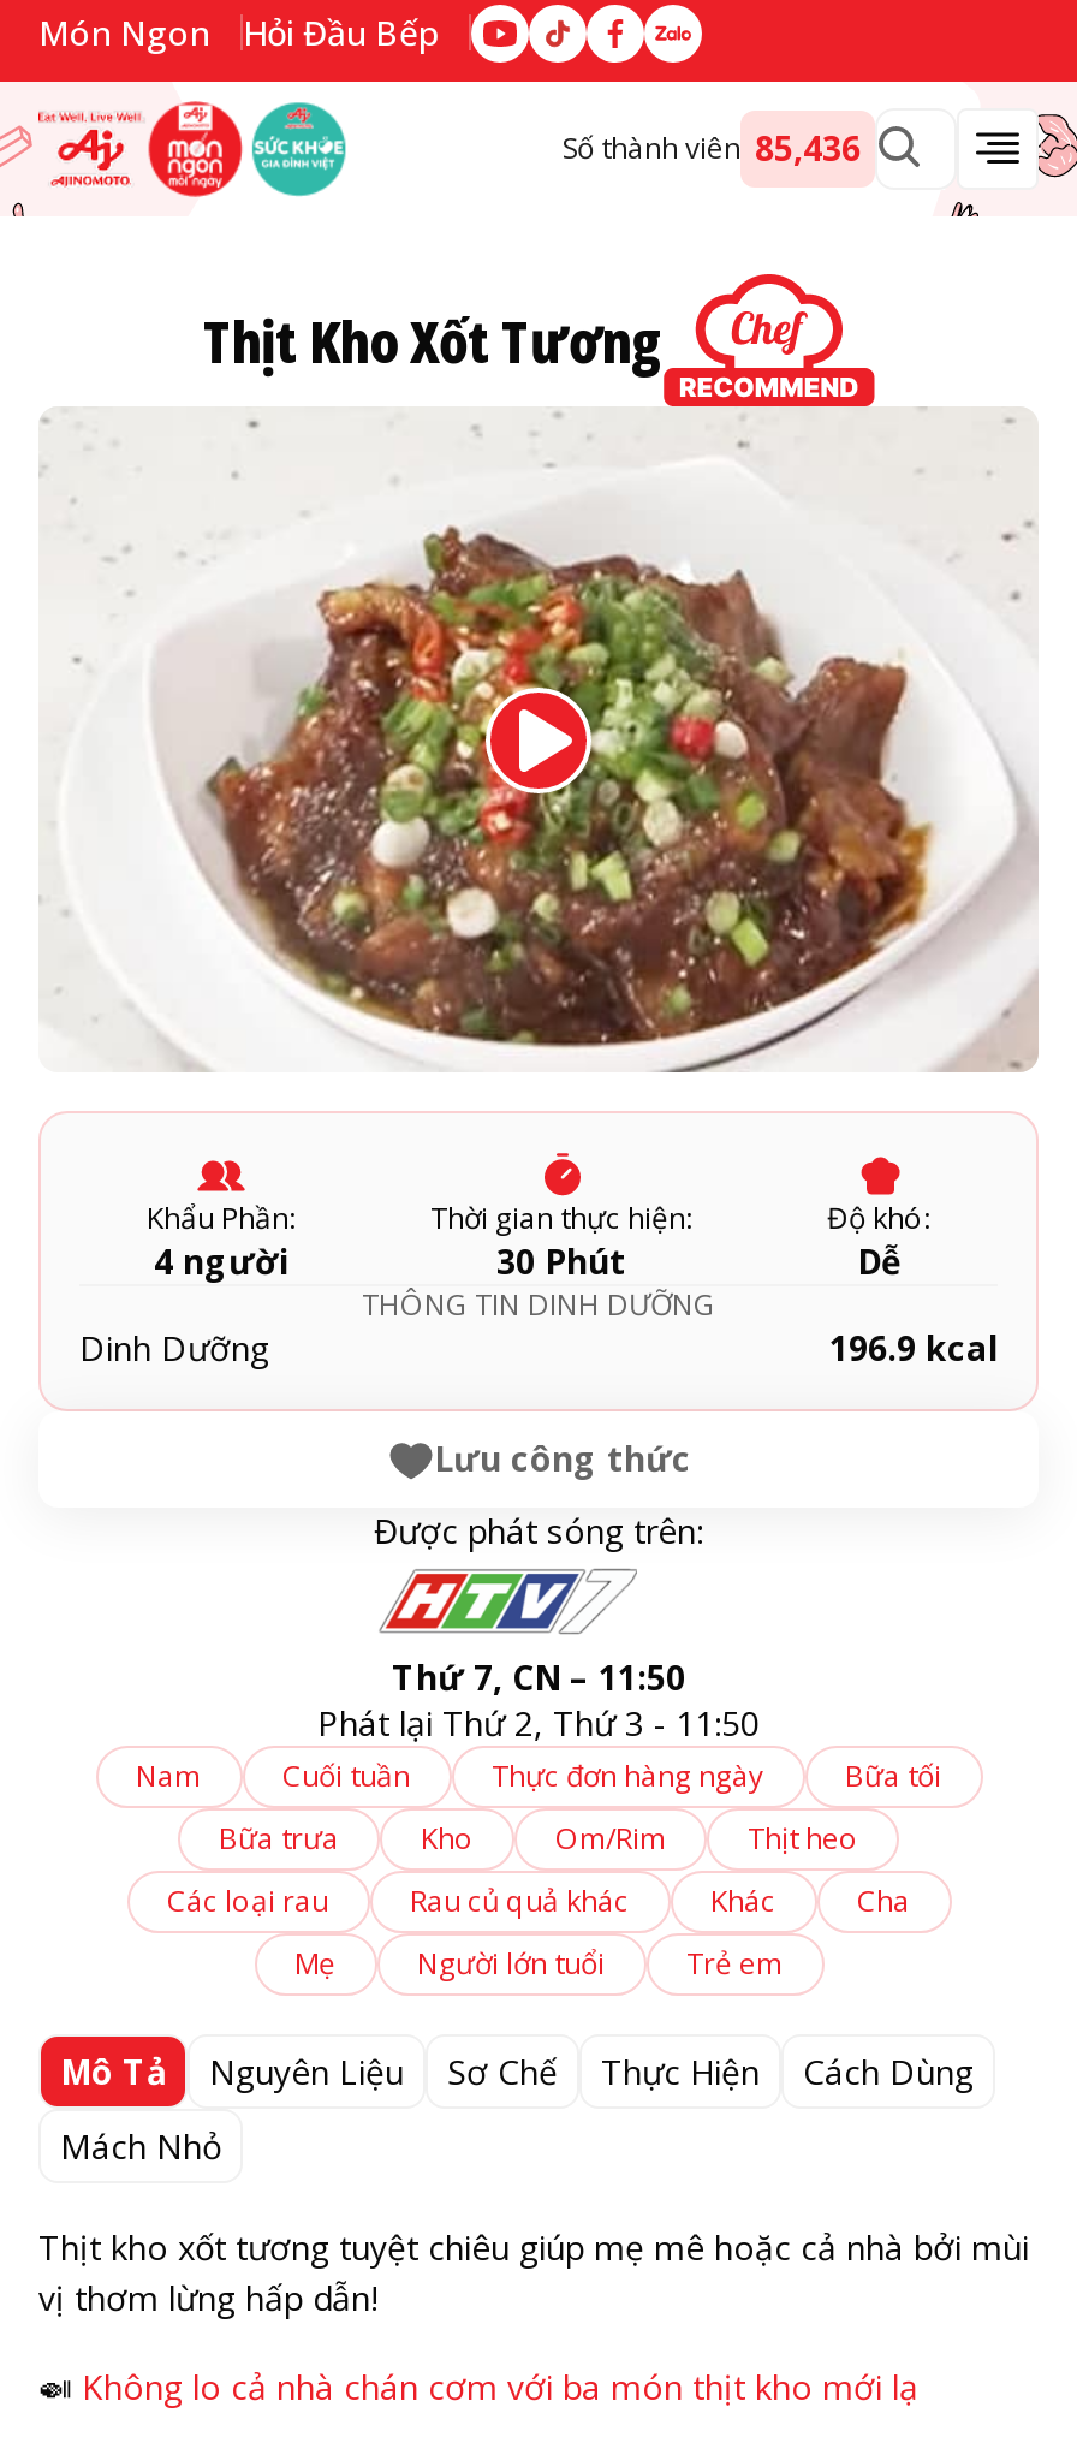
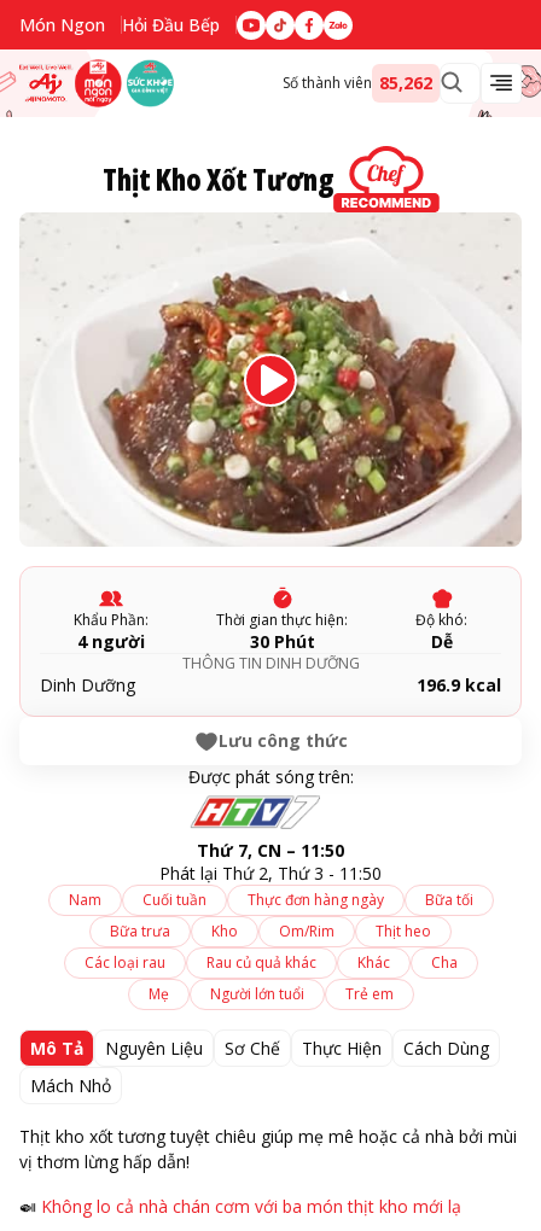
- Số thành viên 85,436
+ Số thành viên 85,262
